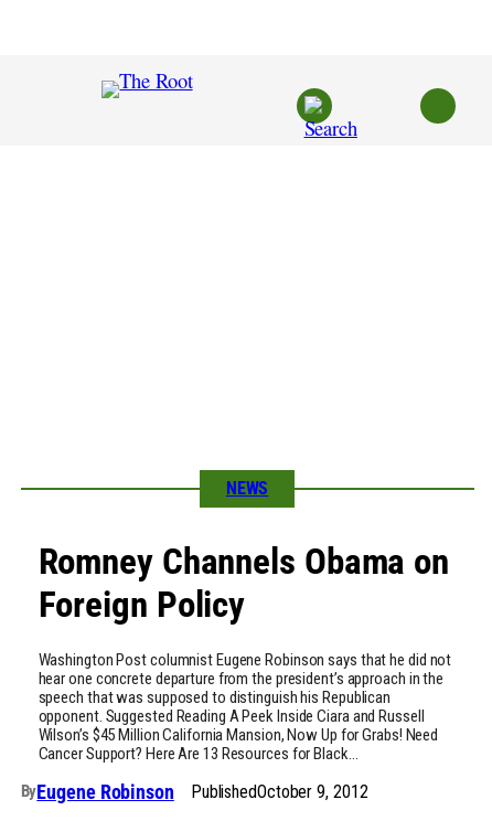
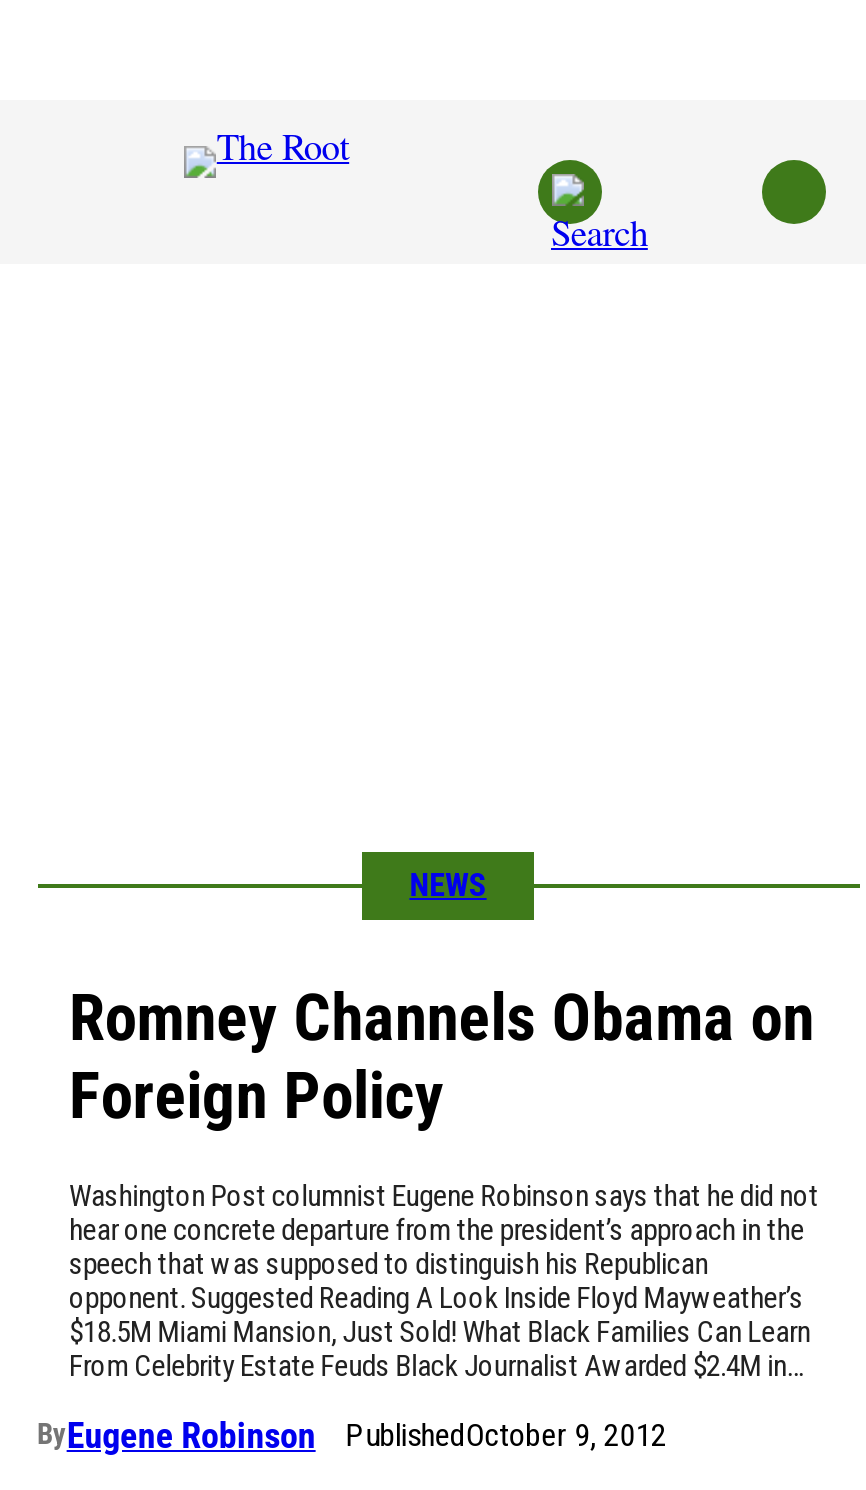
- opponent. Suggested Reading A Peek Inside Ciara and Russell
- Wilson’s $45 Million California Mansion, Now Up for Grabs! Need
- Cancer Support? Here Are 13 Resources for Black…
+ opponent. Suggested Reading A Look Inside Floyd Mayweather’s
+ $18.5M Miami Mansion, Just Sold! What Black Families Can Learn
+ From Celebrity Estate Feuds Black Journalist Awarded $2.4M in…
